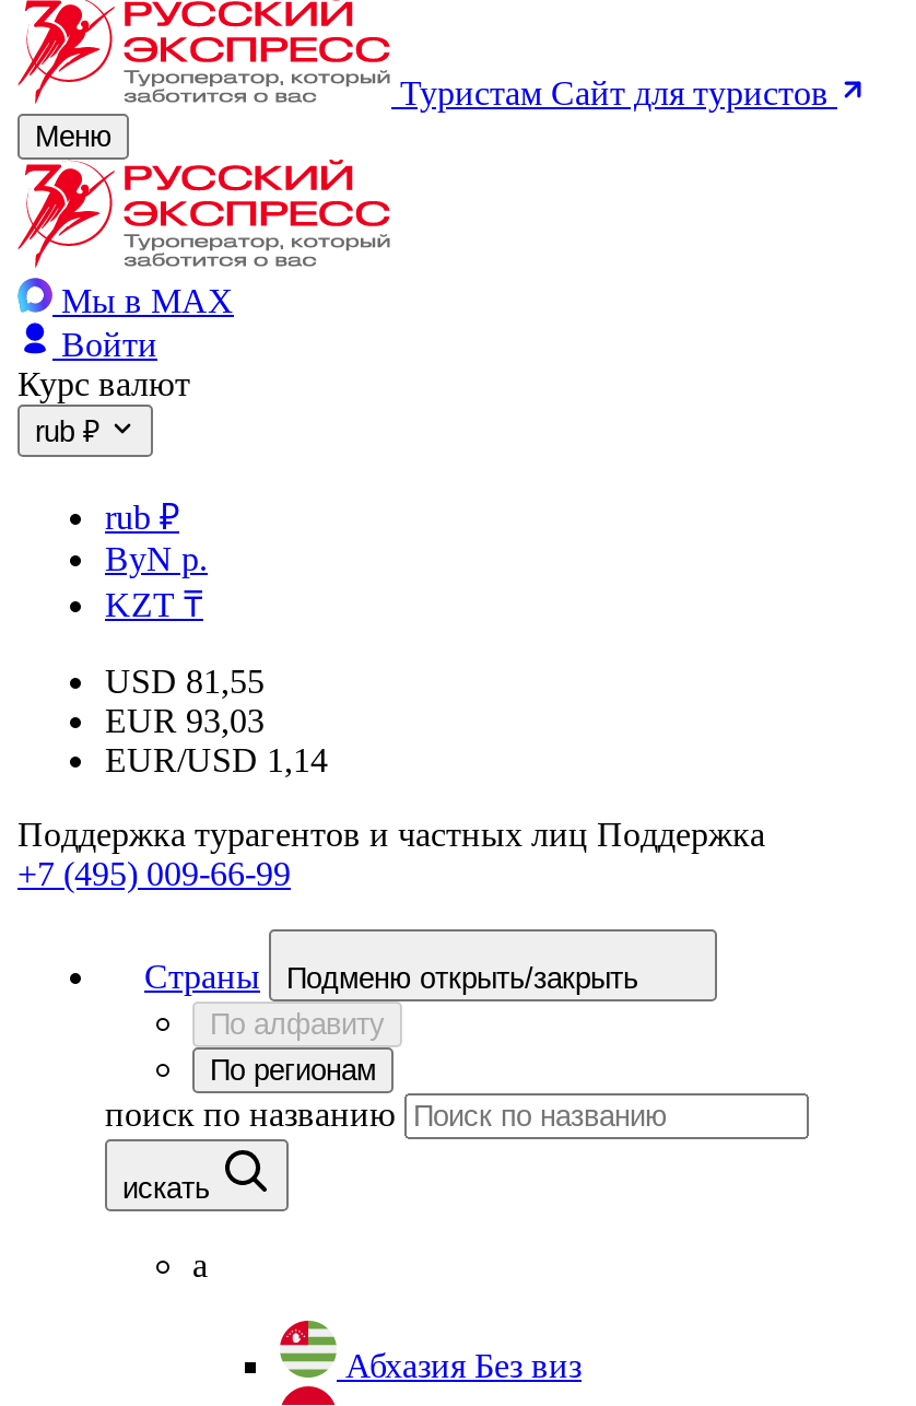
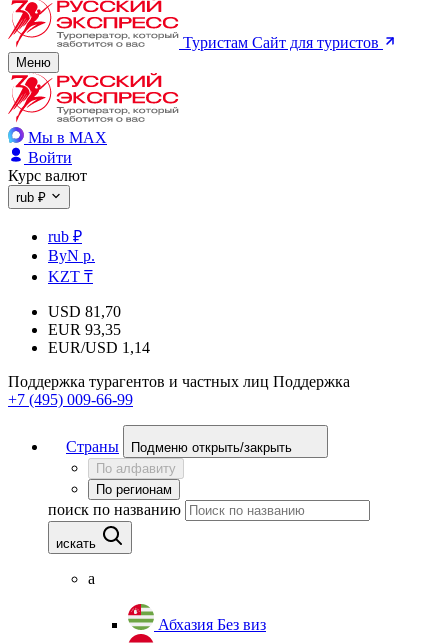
- USD 81,55
+ USD 81,70

- EUR 93,03
+ EUR 93,35
